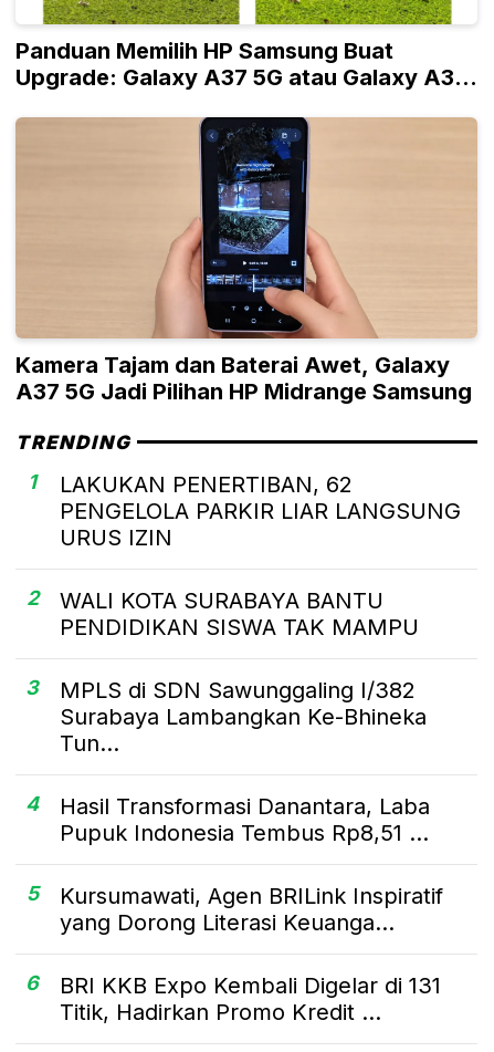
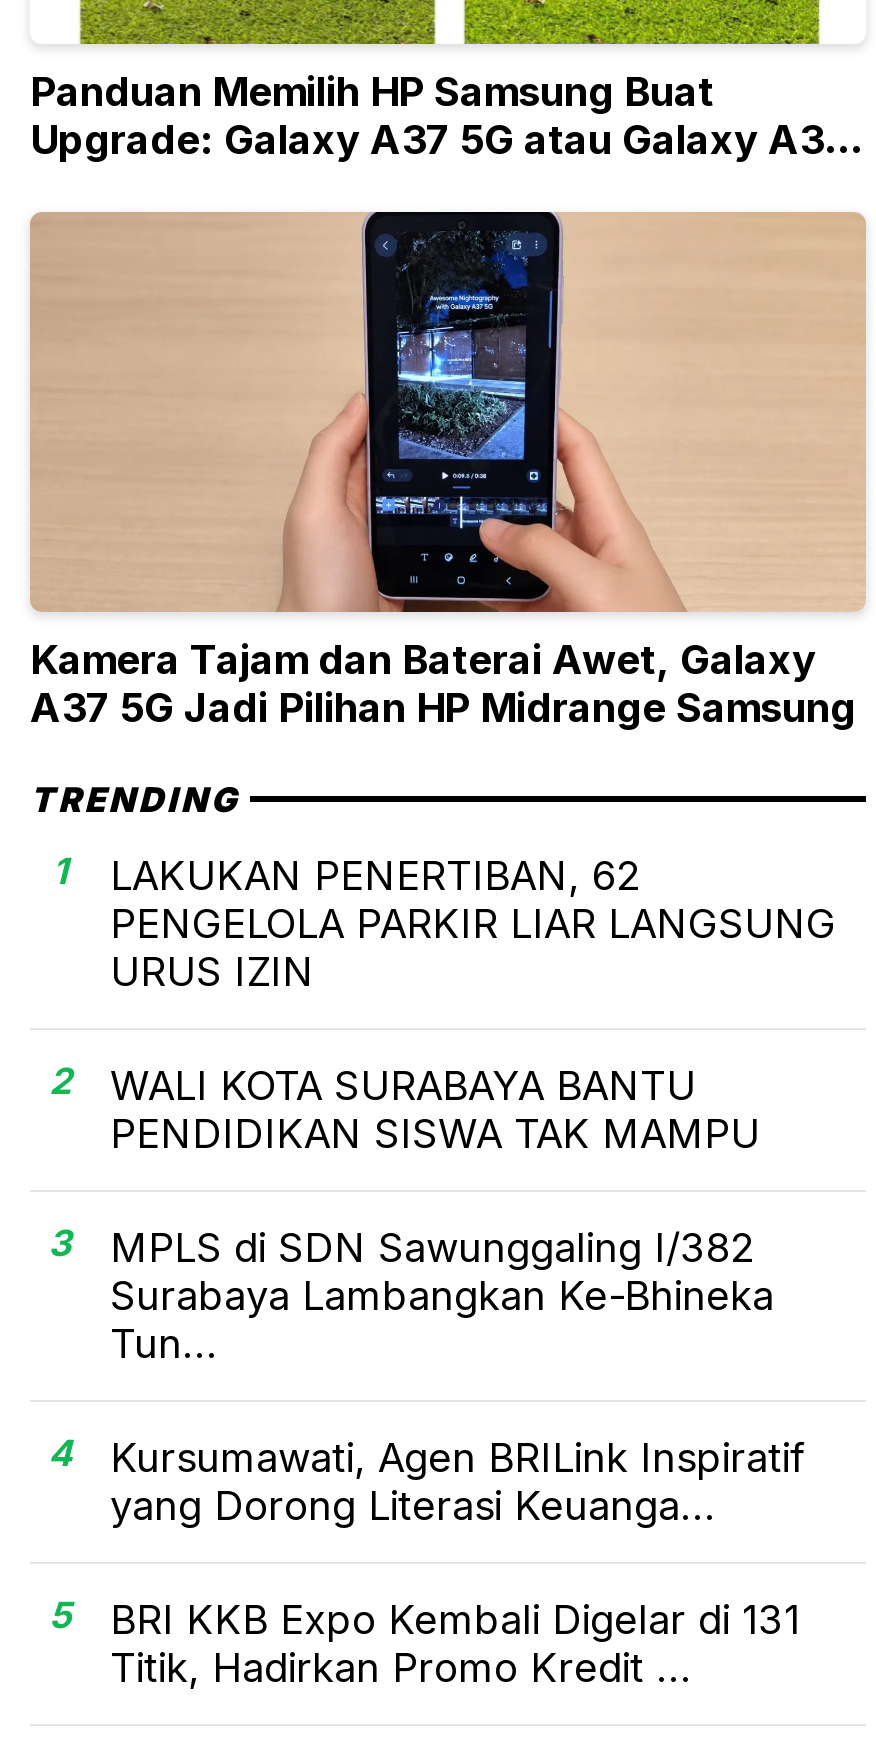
- Hasil Transformasi Danantara, Laba
- Pupuk Indonesia Tembus Rp8,51 ...
- 5

- 6 BRI KKB Expo Kembali Digelar di 131
+ 5 BRI KKB Expo Kembali Digelar di 131
